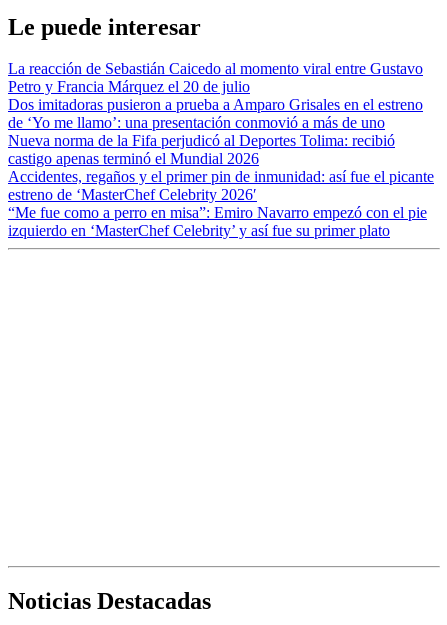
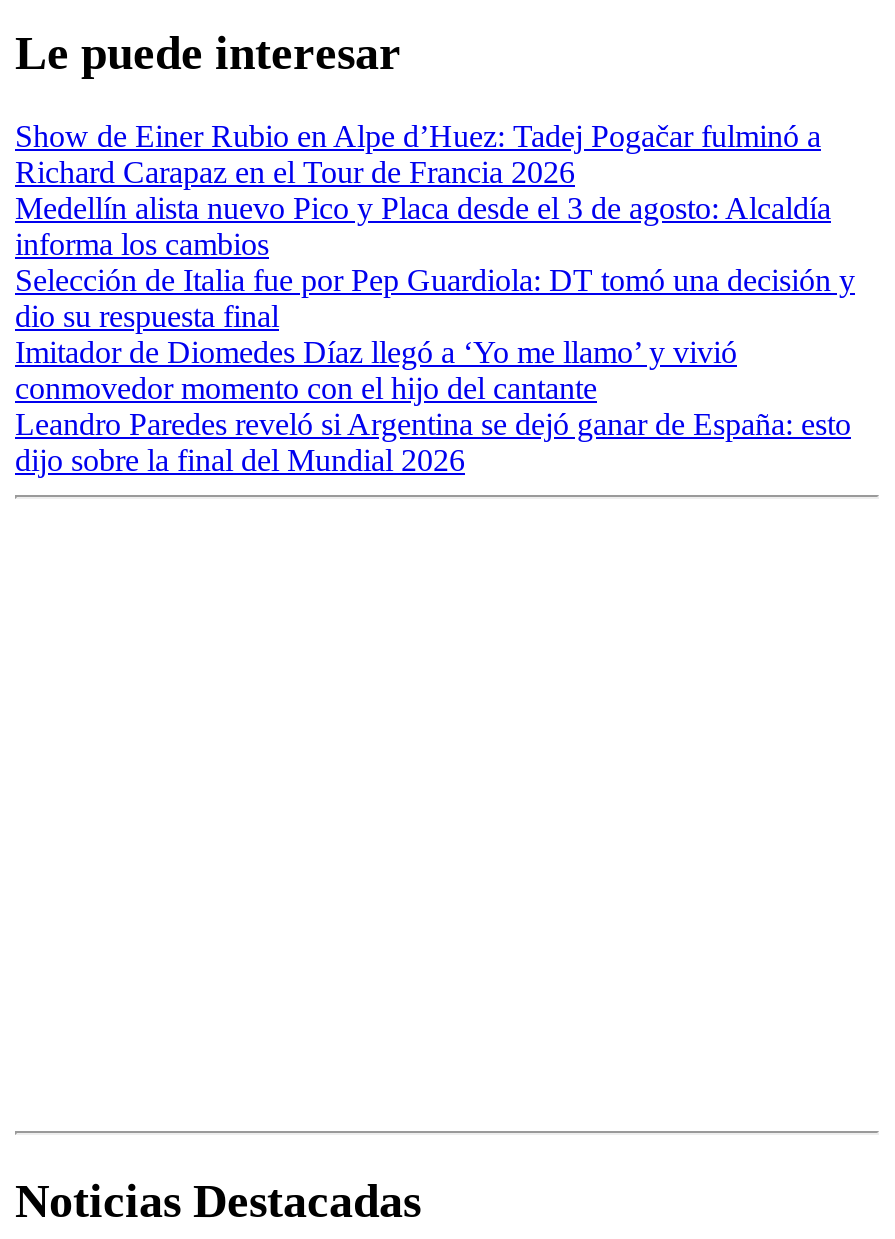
- La reacción de Sebastián Caicedo al momento viral entre Gustavo
- Petro y Francia Márquez el 20 de julio
- Dos imitadoras pusieron a prueba a Amparo Grisales en el estreno
- de ‘Yo me llamo’: una presentación conmovió a más de uno
- Nueva norma de la Fifa perjudicó al Deportes Tolima: recibió
- castigo apenas terminó el Mundial 2026
- Accidentes, regaños y el primer pin de inmunidad: así fue el picante
- estreno de ‘MasterChef Celebrity 2026′
- “Me fue como a perro en misa”: Emiro Navarro empezó con el pie
- izquierdo en ‘MasterChef Celebrity’ y así fue su primer plato
+ Show de Einer Rubio en Alpe d’Huez: Tadej Pogačar fulminó a
+ Richard Carapaz en el Tour de Francia 2026
+ Medellín alista nuevo Pico y Placa desde el 3 de agosto: Alcaldía
+ informa los cambios
+ Selección de Italia fue por Pep Guardiola: DT tomó una decisión y
+ dio su respuesta final
+ Imitador de Diomedes Díaz llegó a ‘Yo me llamo’ y vivió
+ conmovedor momento con el hijo del cantante
+ Leandro Paredes reveló si Argentina se dejó ganar de España: esto
+ dijo sobre la final del Mundial 2026
